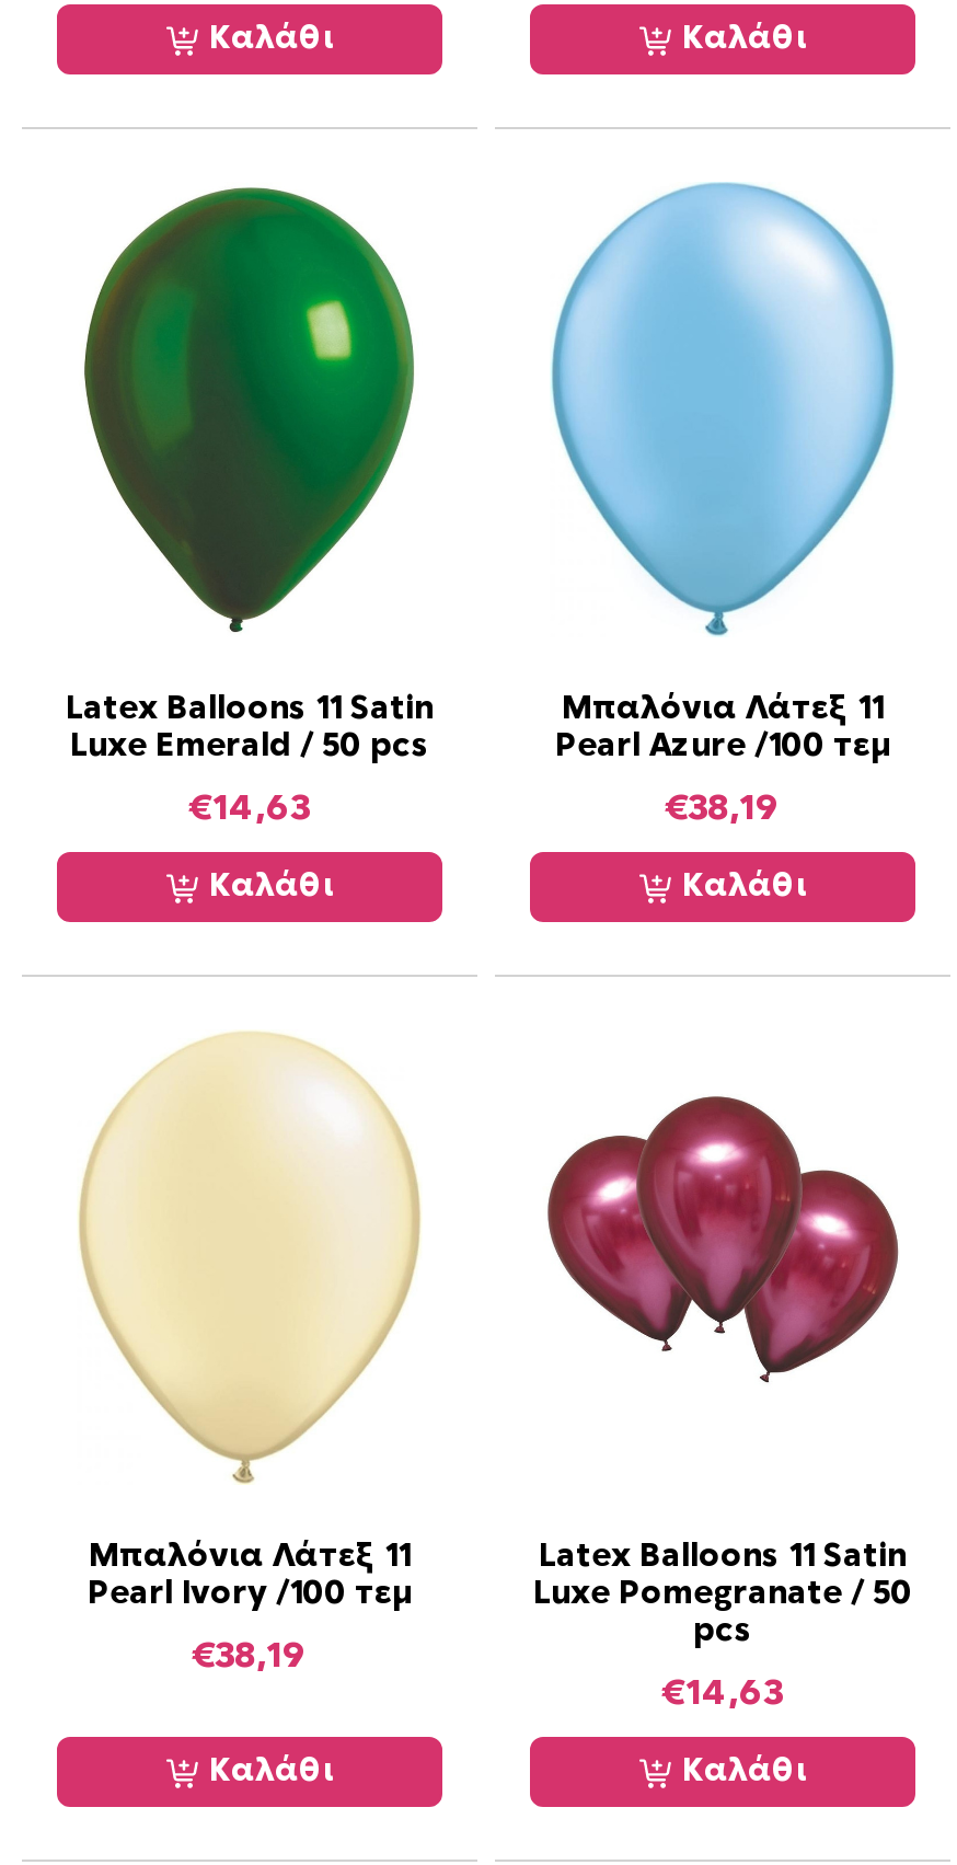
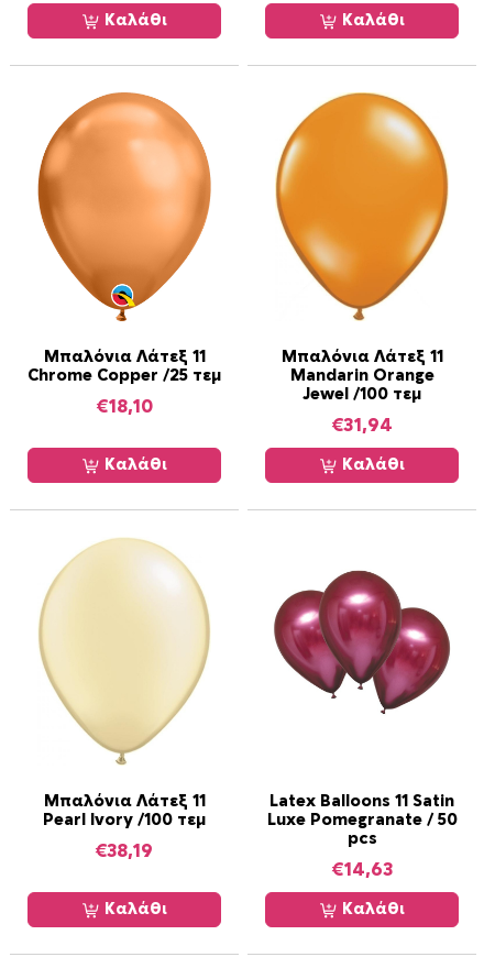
- [image]
- Latex Balloons 11 Satin
- Luxe Emerald / 50 pcs
+ [image]
+ Μπαλόνια Λάτεξ 11
+ Chrome Copper /25 τεμ

- [image]
+ [image]

- Pearl Azure /100 τεμ
+ Mandarin Orange
+ Jewel /100 τεμ

- €14,63
+ €18,10

- €38,19
+ €31,94
